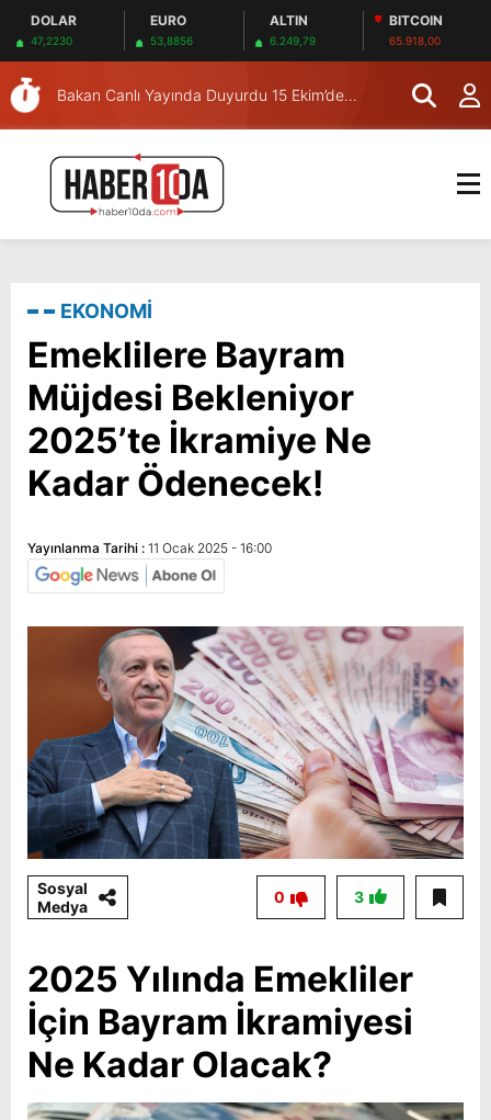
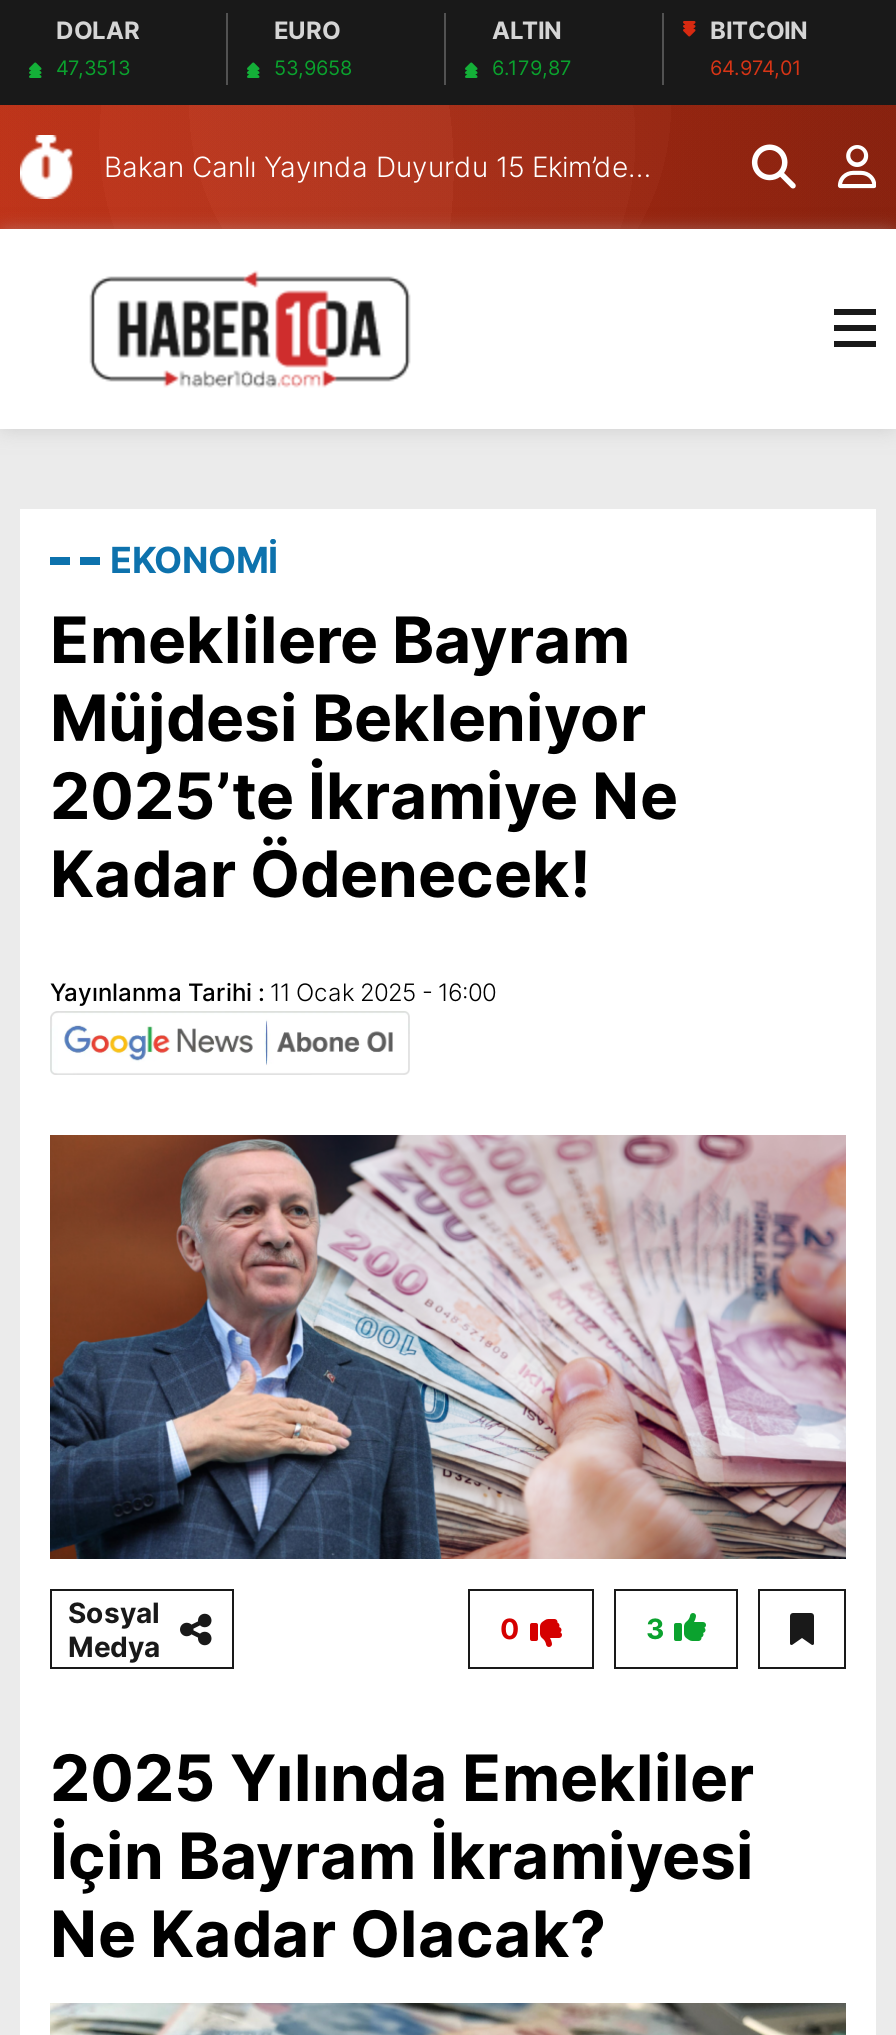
- 47,2230
+ 47,3513

- 53,8856
+ 53,9658

- 6.249,79
+ 6.179,87

- 65.918,00
+ 64.974,01
